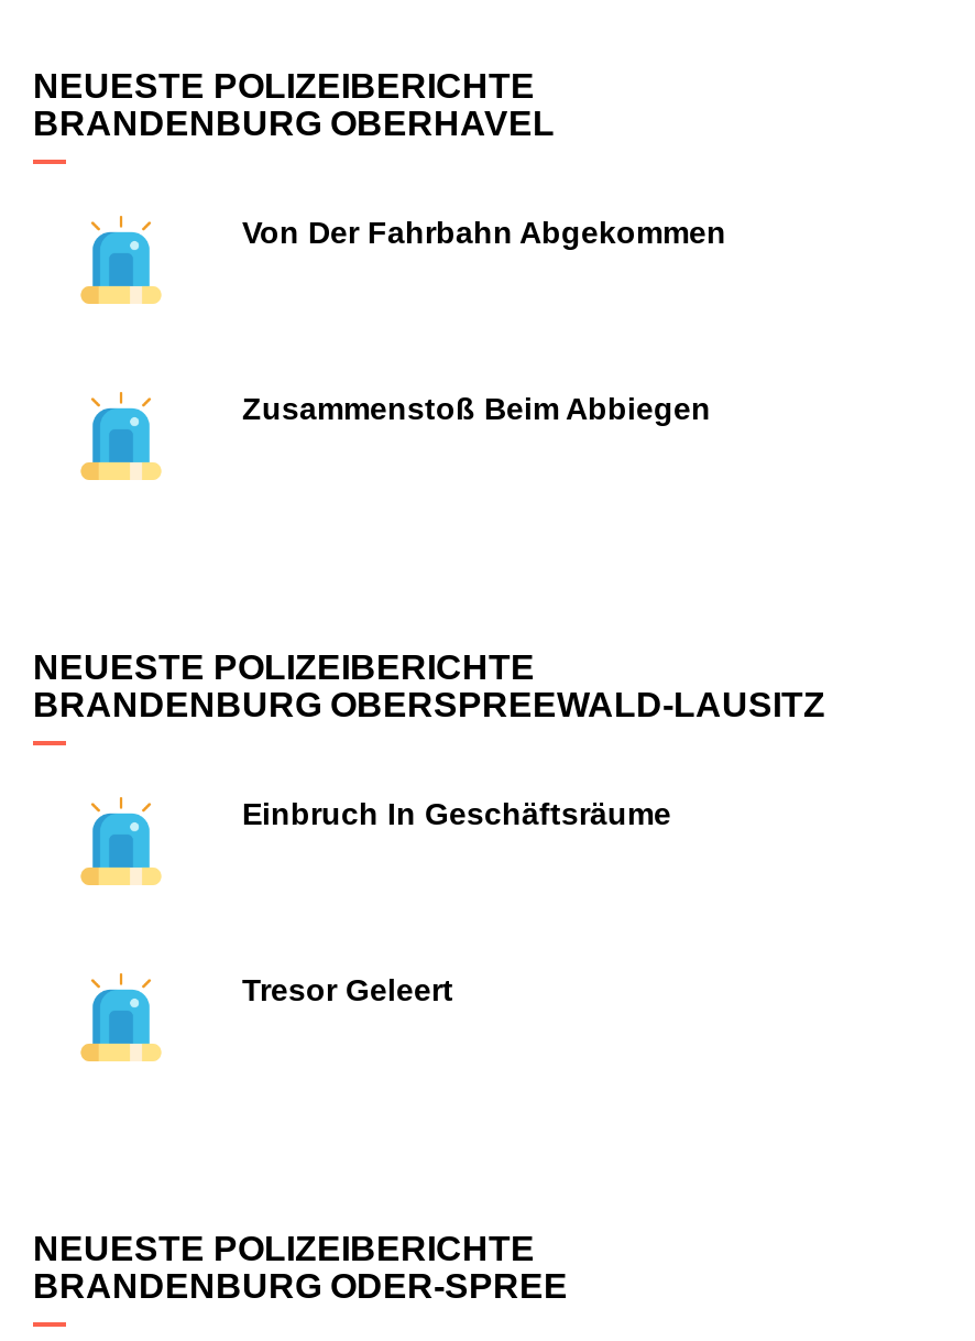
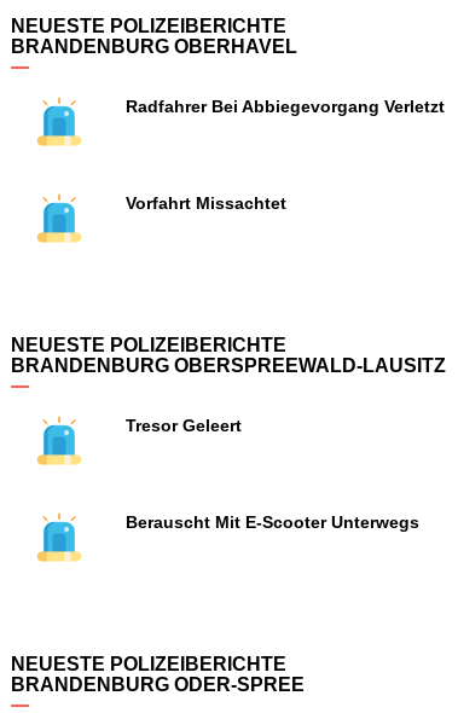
- Von Der Fahrbahn Abgekommen
+ Radfahrer Bei Abbiegevorgang Verletzt

- Zusammenstoß Beim Abbiegen
+ Vorfahrt Missachtet

- Einbruch In Geschäftsräume

moved up: Tresor Geleert

+ Berauscht Mit E-Scooter Unterwegs
